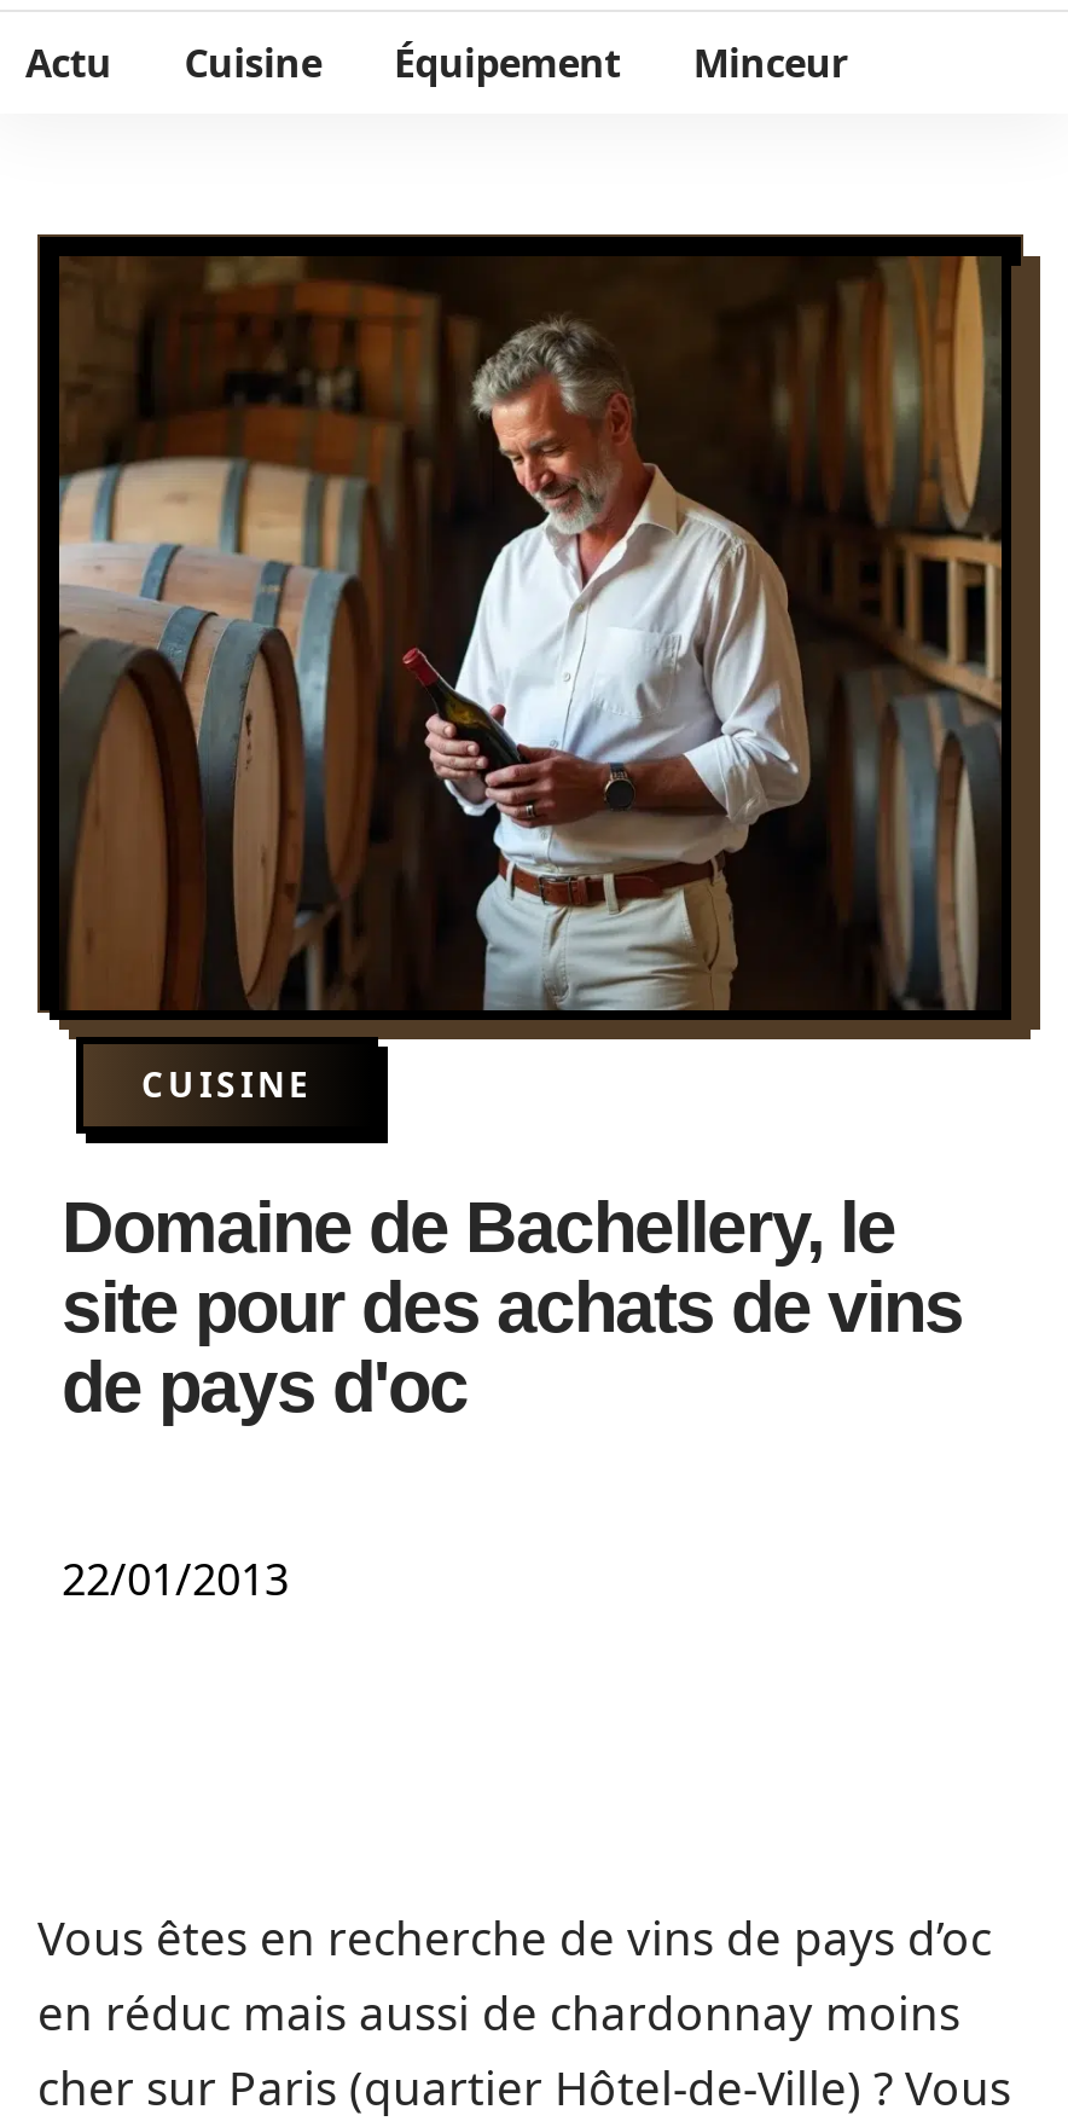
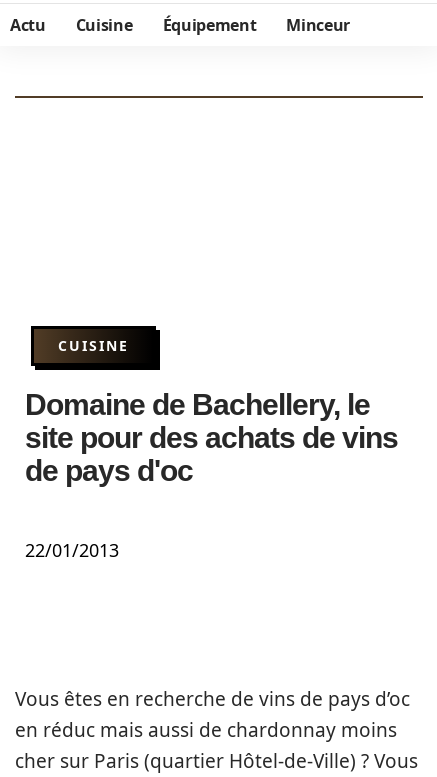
- [image]
